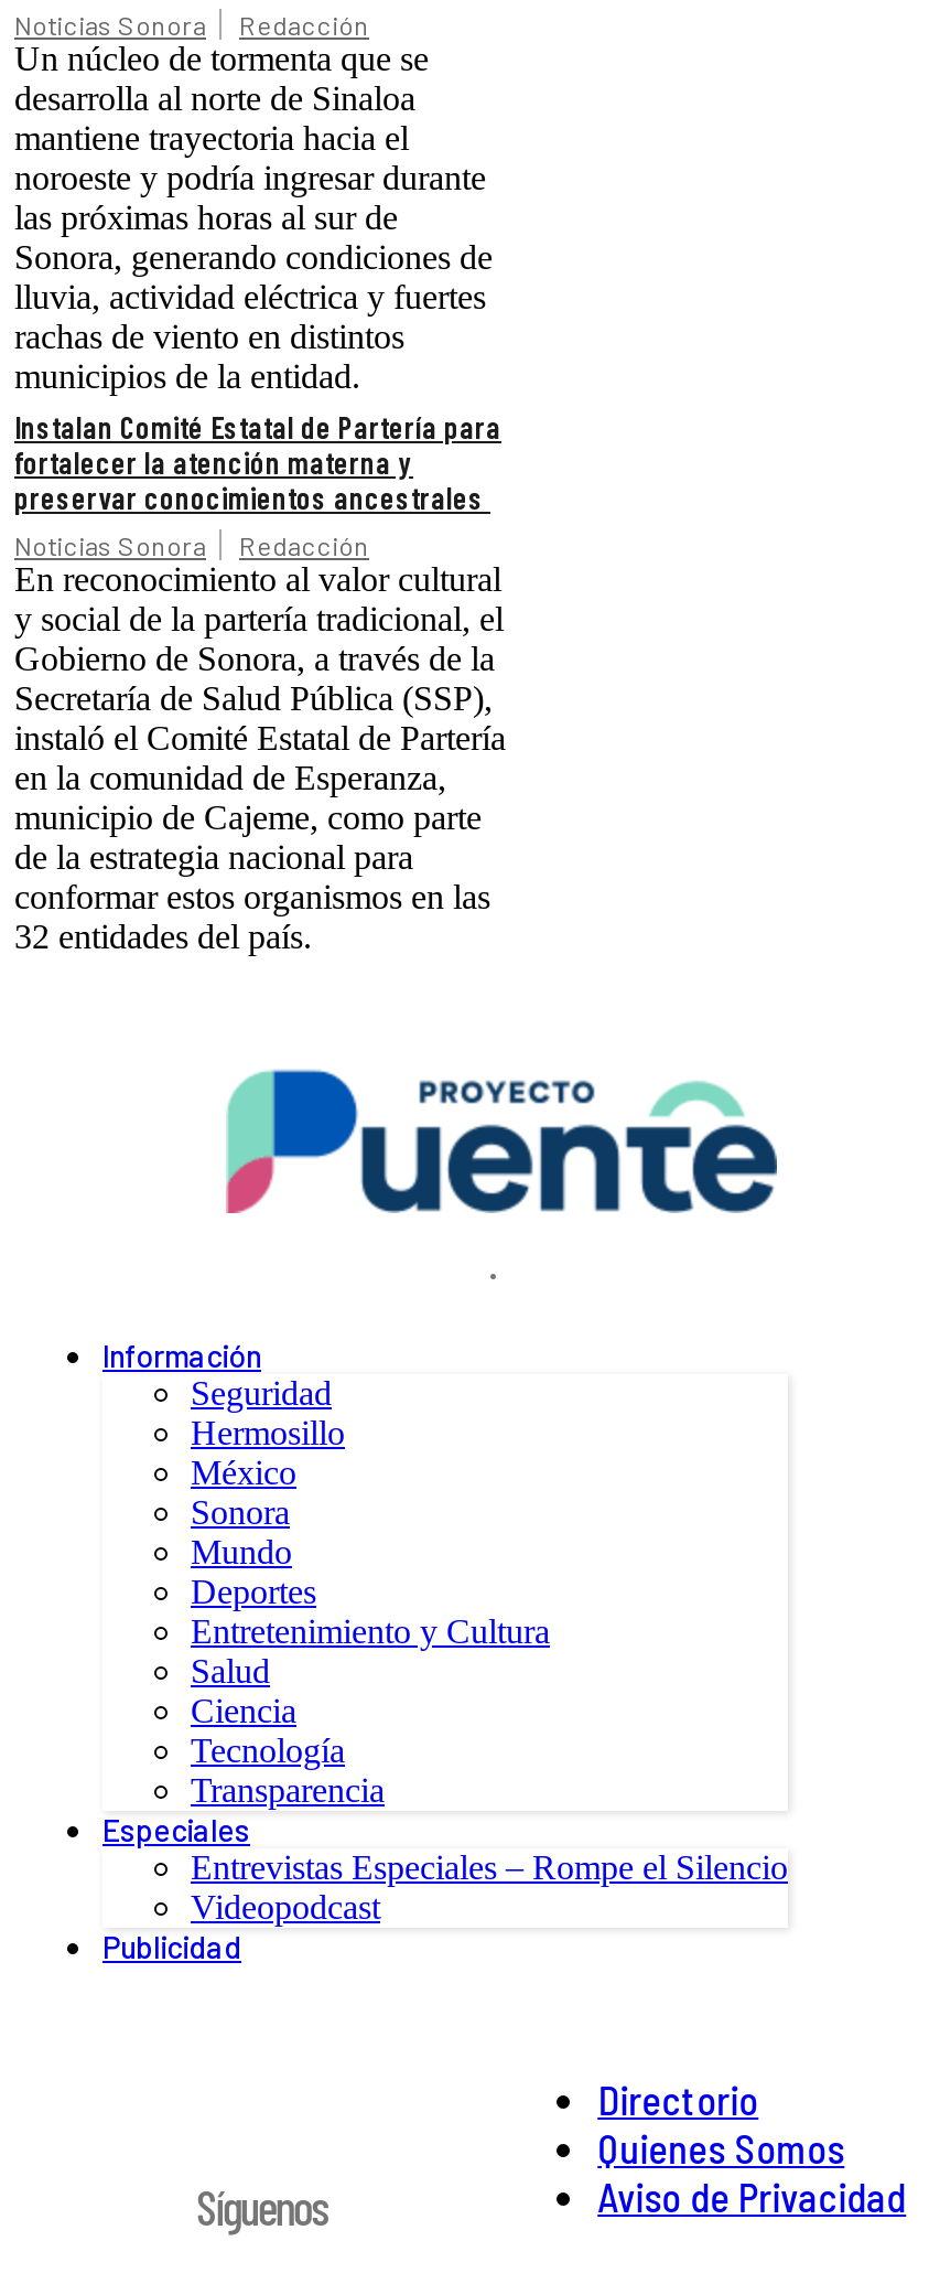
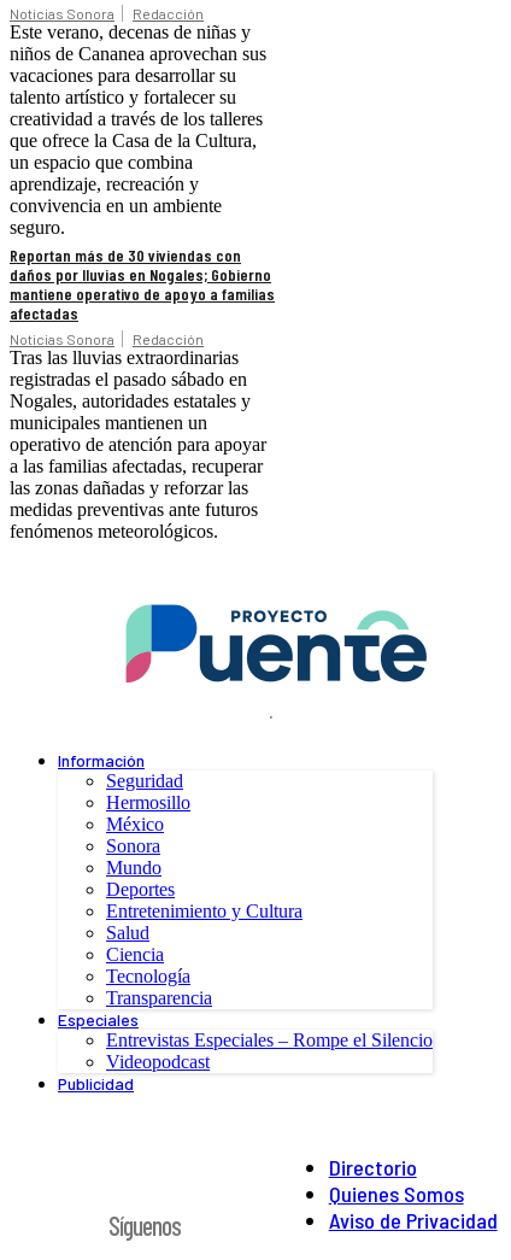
- Un núcleo de tormenta que se
- desarrolla al norte de Sinaloa
- mantiene trayectoria hacia el
- noroeste y podría ingresar durante
- las próximas horas al sur de
- Sonora, generando condiciones de
- lluvia, actividad eléctrica y fuertes
- rachas de viento en distintos
- municipios de la entidad.
- Instalan Comité Estatal de Partería para
- fortalecer la atención materna y
- preservar conocimientos ancestrales
+ Este verano, decenas de niñas y
+ niños de Cananea aprovechan sus
+ vacaciones para desarrollar su
+ talento artístico y fortalecer su
+ creatividad a través de los talleres
+ que ofrece la Casa de la Cultura,
+ un espacio que combina
+ aprendizaje, recreación y
+ convivencia en un ambiente
+ seguro.
+ Reportan más de 30 viviendas con
+ daños por lluvias en Nogales; Gobierno
+ mantiene operativo de apoyo a familias
+ afectadas

moved down: Noticias Sonora | Redacción

- En reconocimiento al valor cultural
- y social de la partería tradicional, el
- Gobierno de Sonora, a través de la
- Secretaría de Salud Pública (SSP),
- instaló el Comité Estatal de Partería
- en la comunidad de Esperanza,
- municipio de Cajeme, como parte
- de la estrategia nacional para
- conformar estos organismos en las
- 32 entidades del país.
+ Tras las lluvias extraordinarias
+ registradas el pasado sábado en
+ Nogales, autoridades estatales y
+ municipales mantienen un
+ operativo de atención para apoyar
+ a las familias afectadas, recuperar
+ las zonas dañadas y reforzar las
+ medidas preventivas ante futuros
+ fenómenos meteorológicos.
